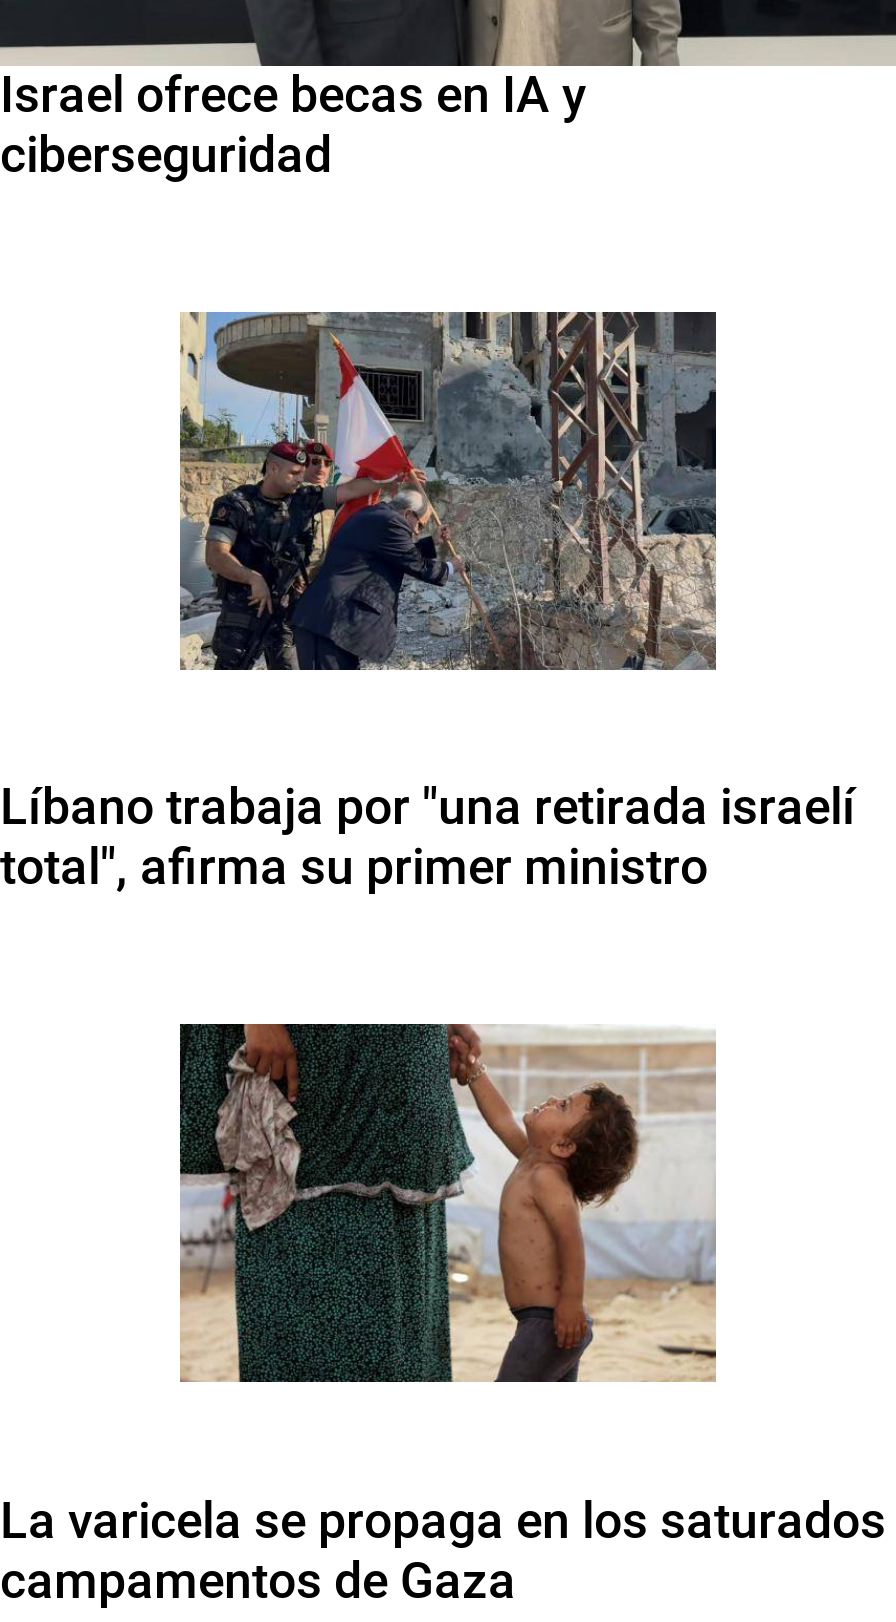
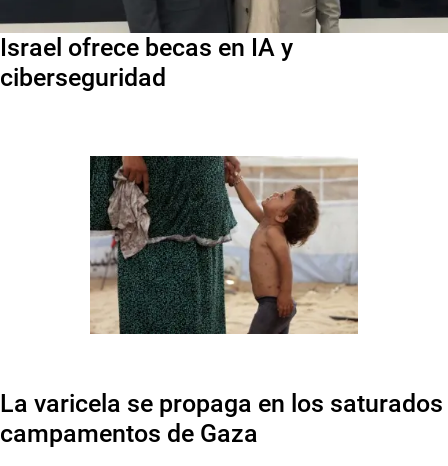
- [image]

- Líbano trabaja por "una retirada israelí
- total", afirma su primer ministro
